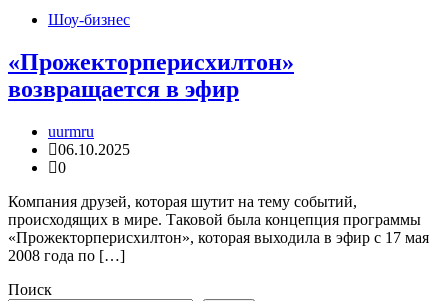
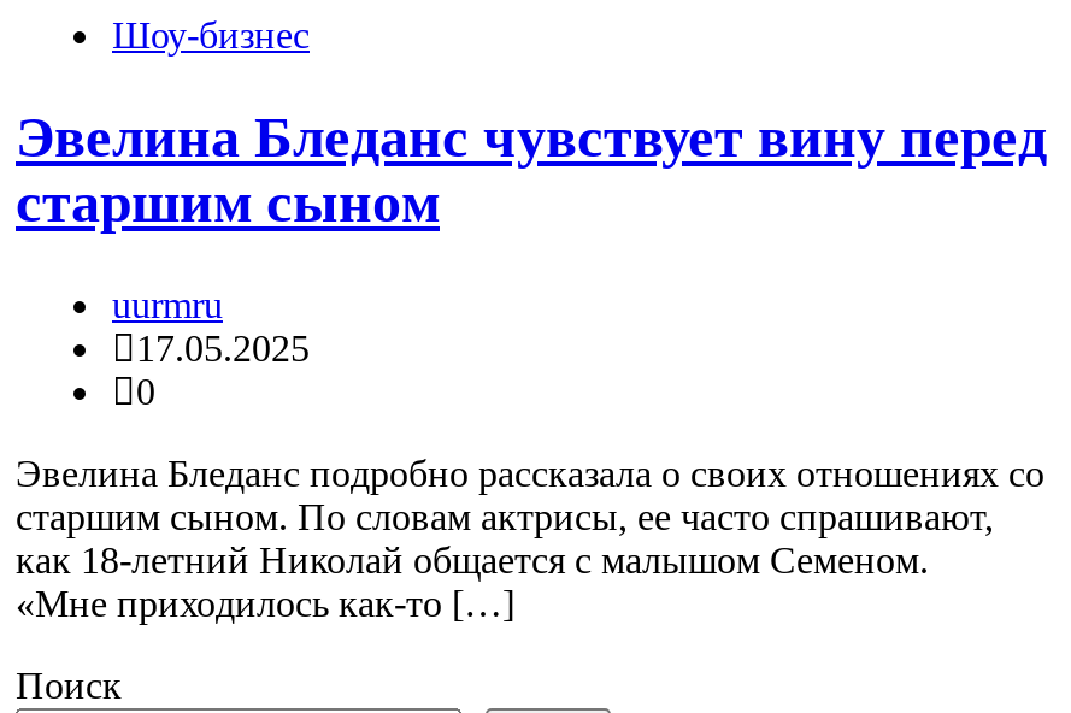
- «Прожекторперисхилтон»
- возвращается в эфир
+ Эвелина Бледанс чувствует вину перед
+ старшим сыном

- 06.10.2025
+ 17.05.2025

- Компания друзей, которая шутит на тему событий,
- происходящих в мире. Таковой была концепция программы
- «Прожекторперисхилтон», которая выходила в эфир с 17 мая
- 2008 года по […]
+ Эвелина Бледанс подробно рассказала о своих отношениях со
+ старшим сыном. По словам актрисы, ее часто спрашивают,
+ как 18-летний Николай общается с малышом Семеном.
+ «Мне приходилось как-то […]
